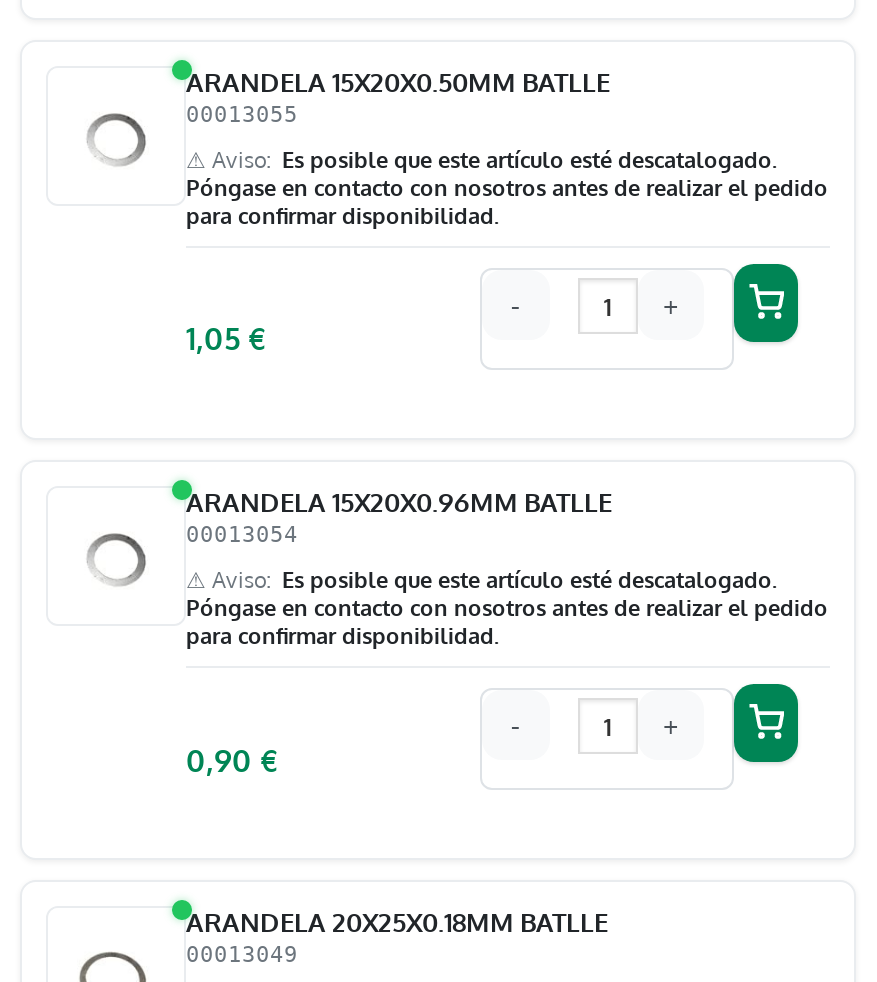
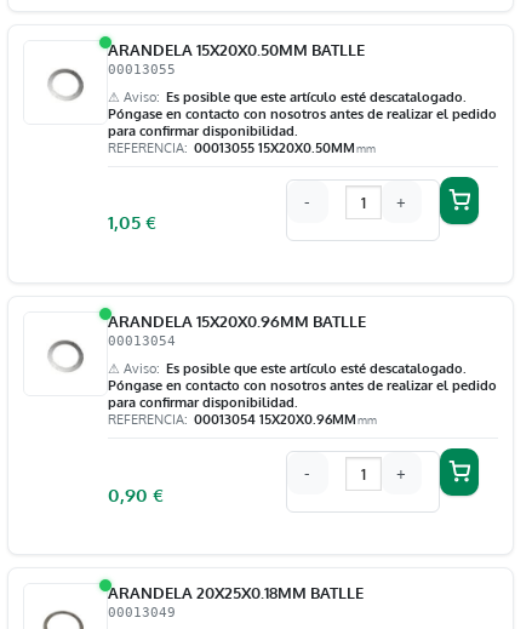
+ REFERENCIA 00013055 15X20X0.50MM mm

+ REFERENCIA 00013054 15X20X0.96MM mm
